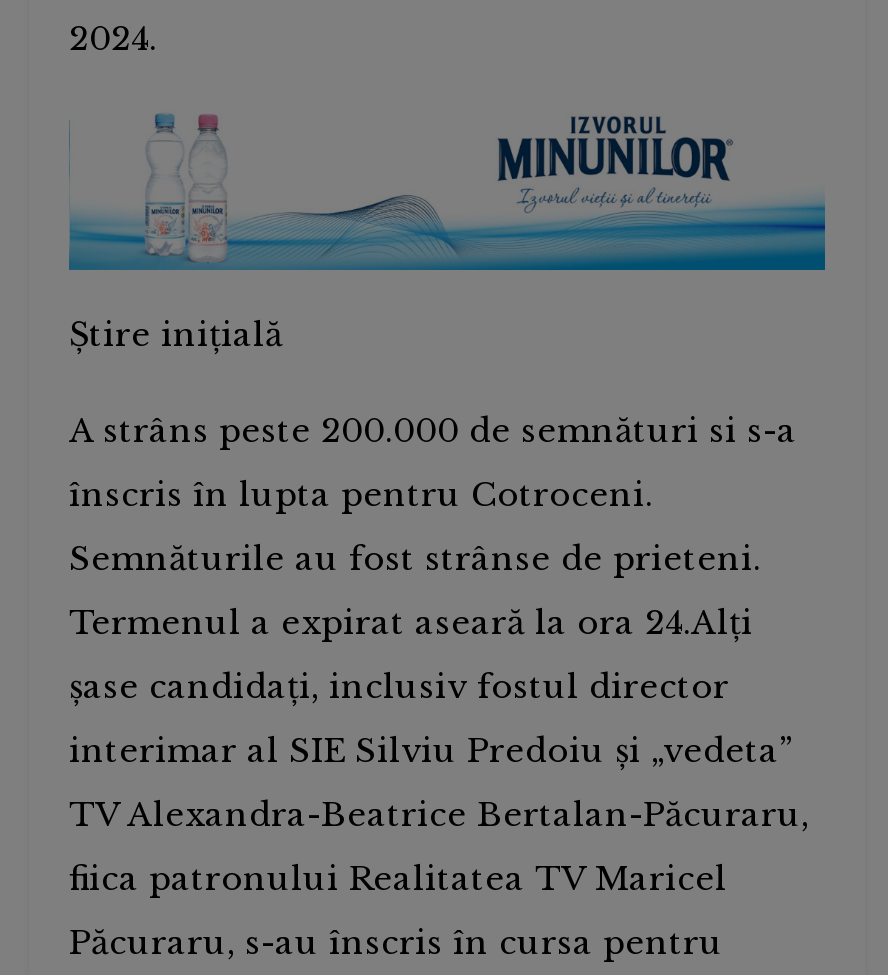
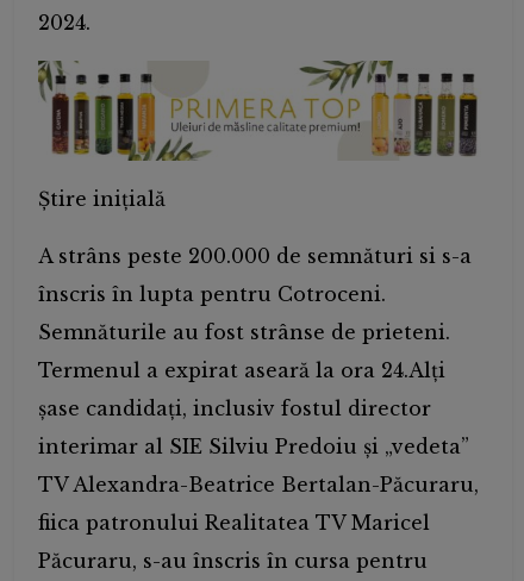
- [image]
+ [image]
